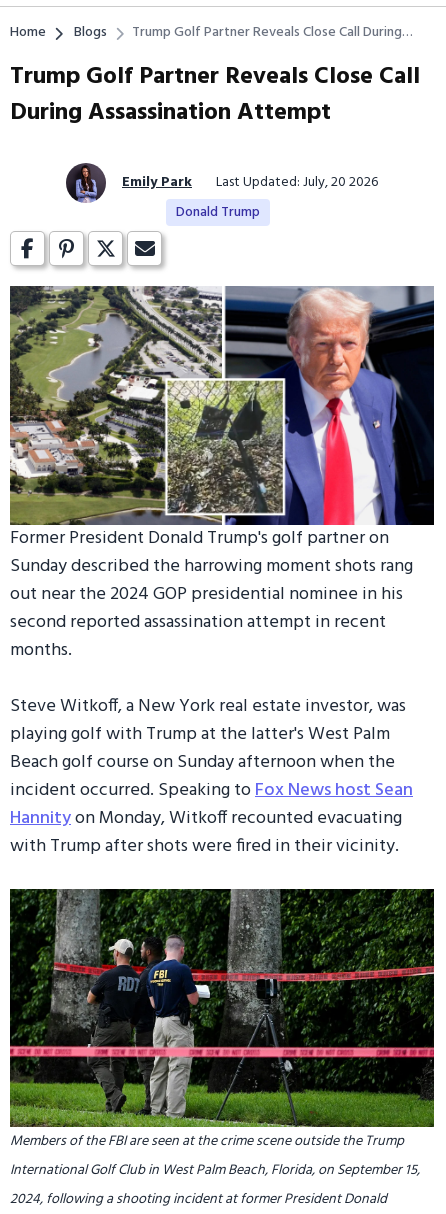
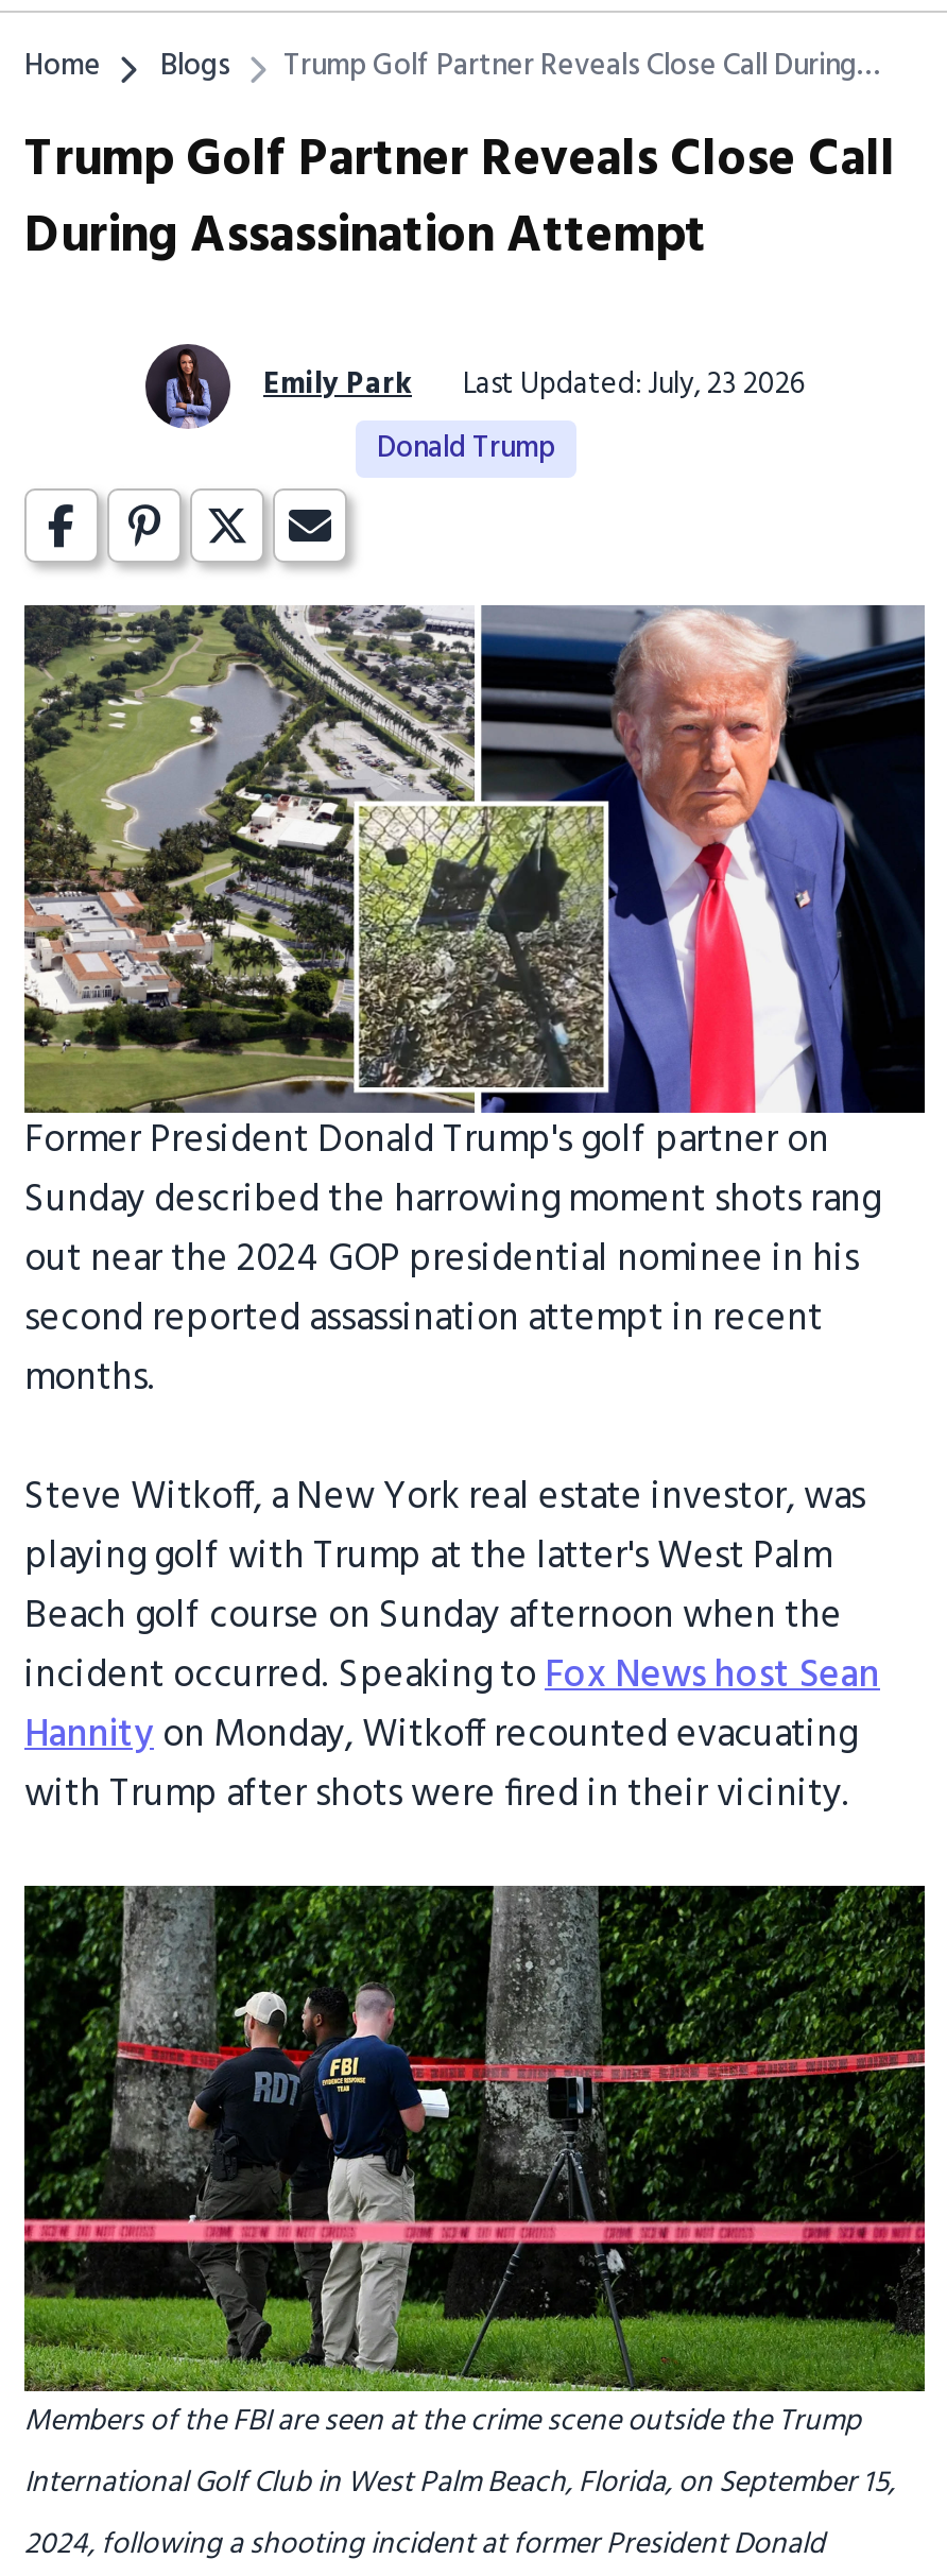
- Last Updated: July, 20 2026
+ Last Updated: July, 23 2026
